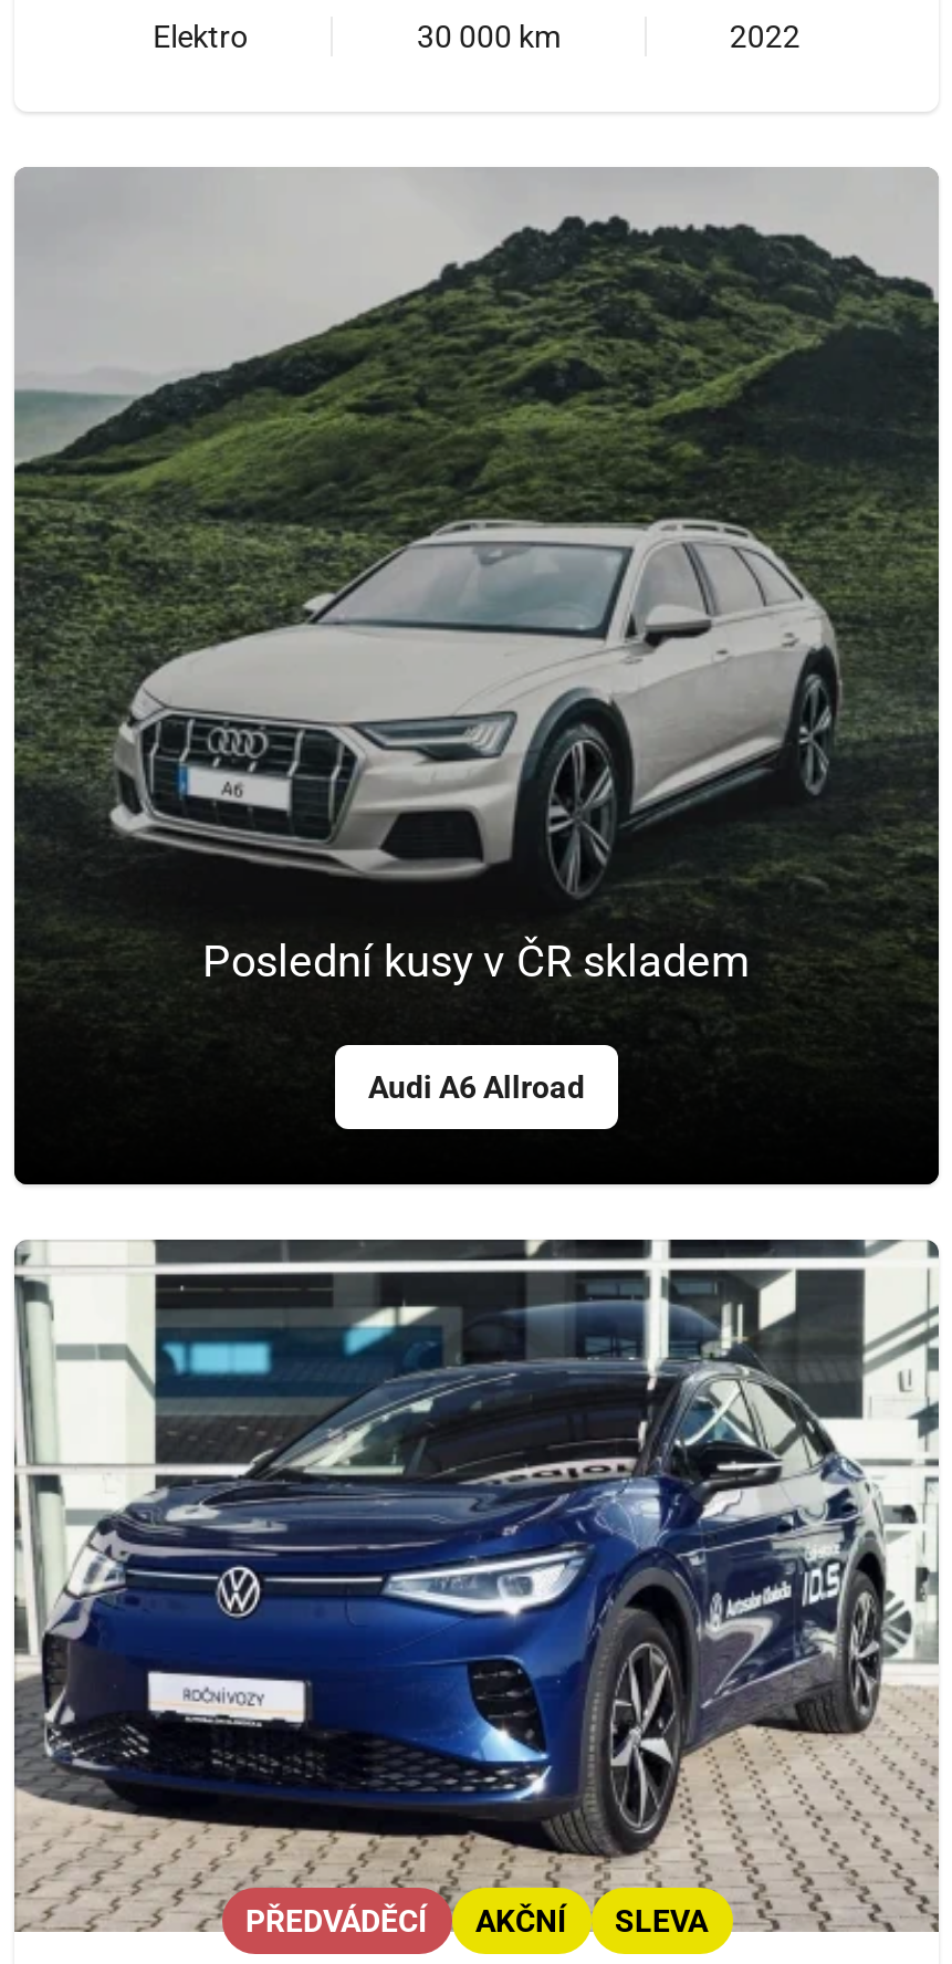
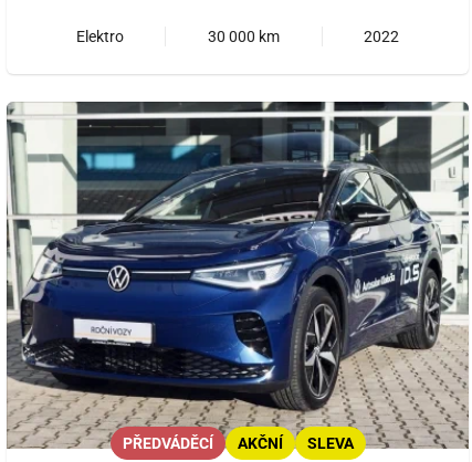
- [image]
- Poslední kusy v ČR skladem
- Audi A6 Allroad
